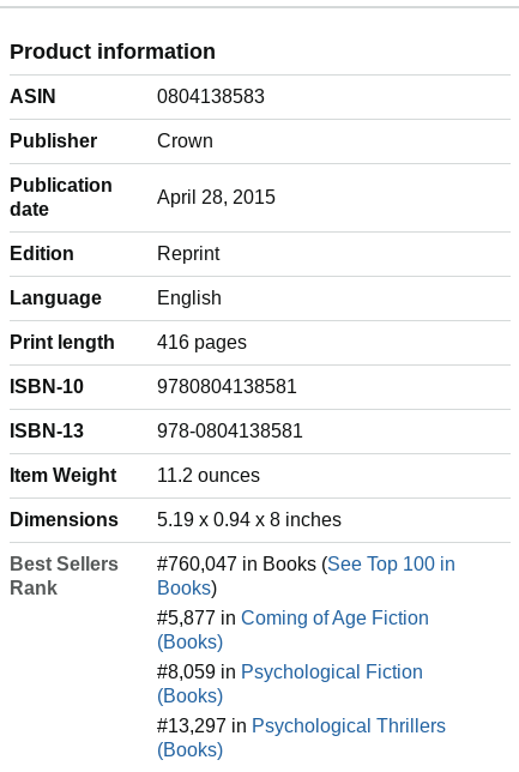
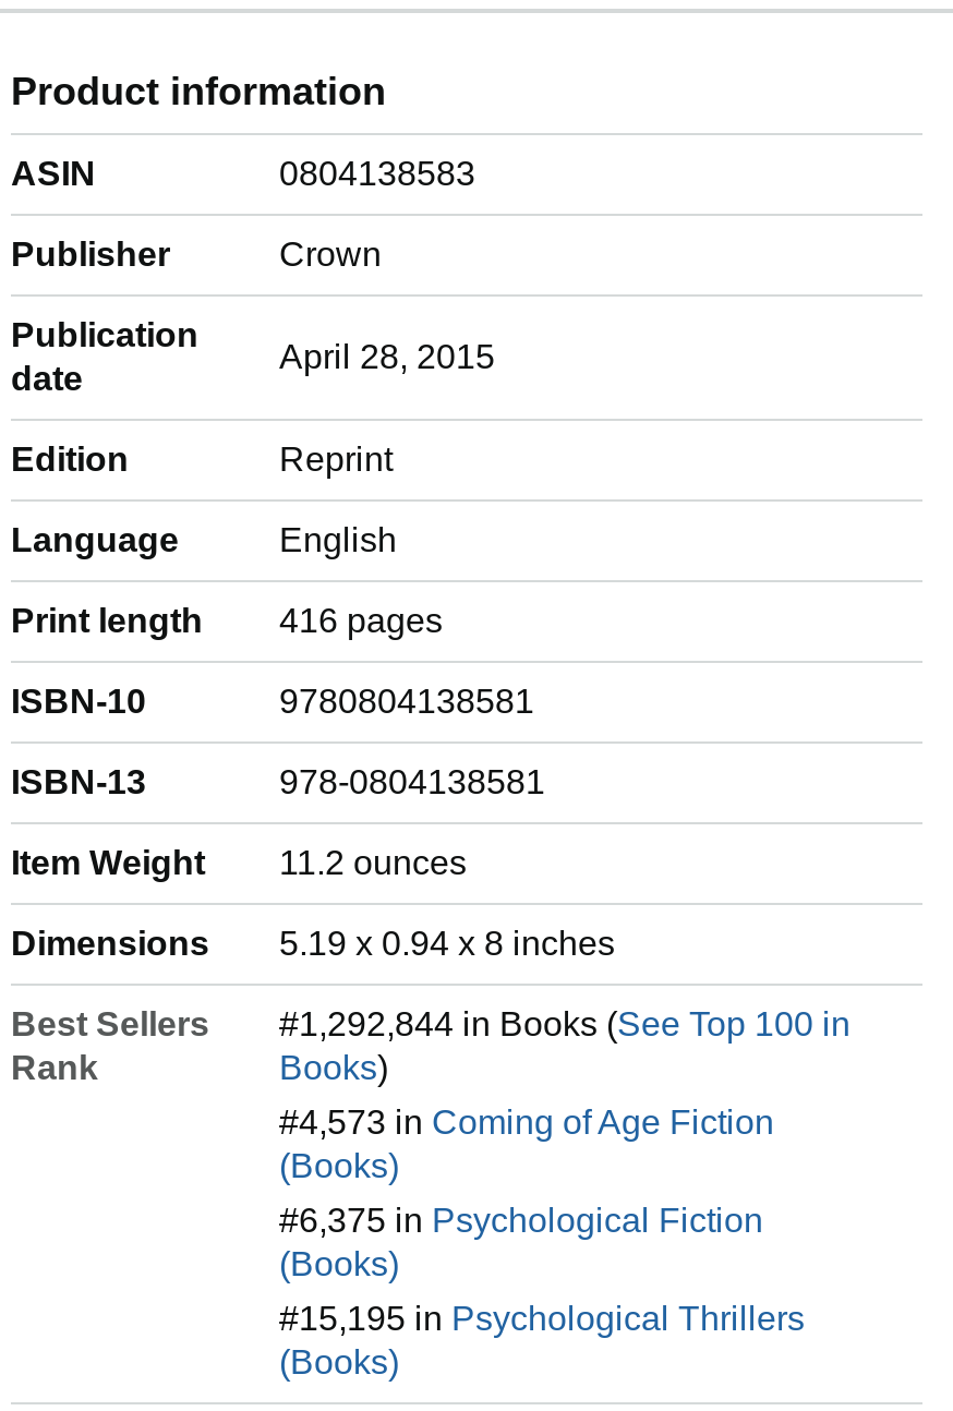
- #760,047 in Books (See Top 100 in
+ #1,292,844 in Books (See Top 100 in

- #5,877 in Coming of Age Fiction
+ #4,573 in Coming of Age Fiction

- #8,059 in Psychological Fiction
+ #6,375 in Psychological Fiction

- #13,297 in Psychological Thrillers
+ #15,195 in Psychological Thrillers
